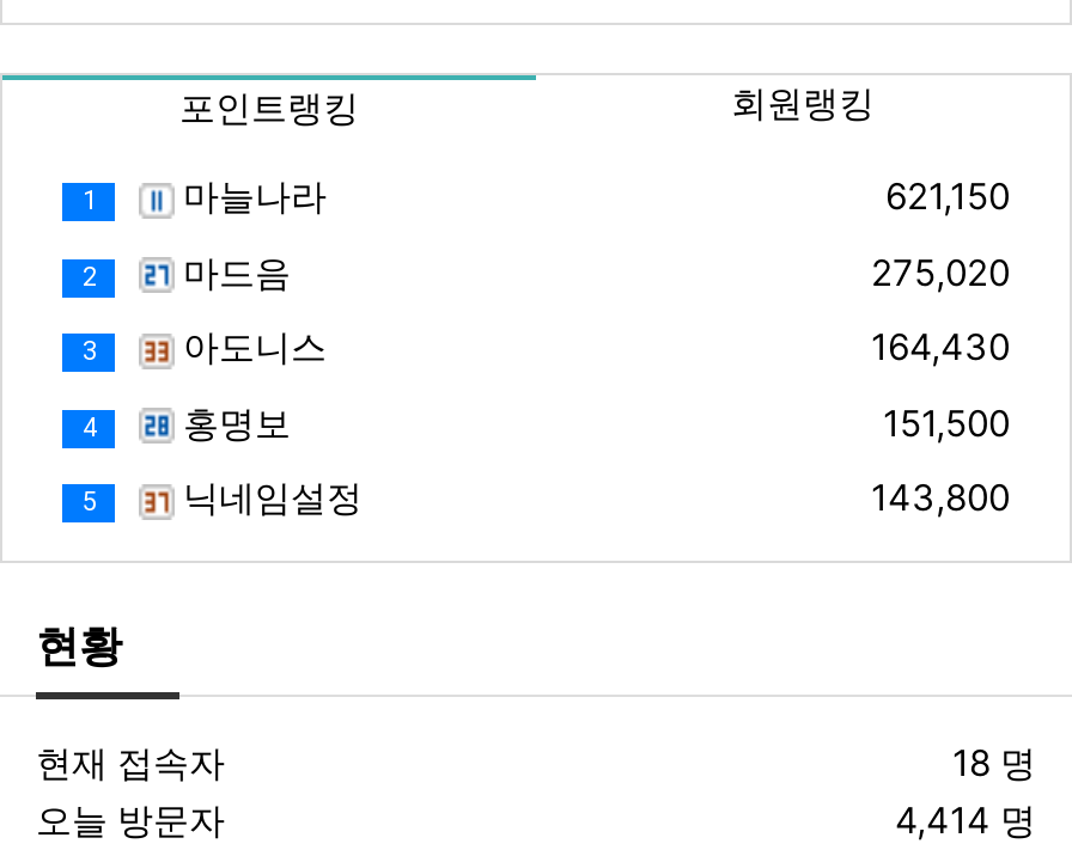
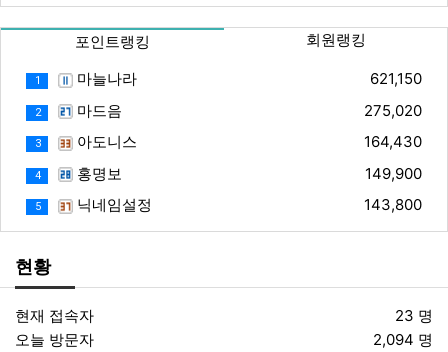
- 151,500
+ 149,900

- 18 명
+ 23 명

- 4,414 명
+ 2,094 명
